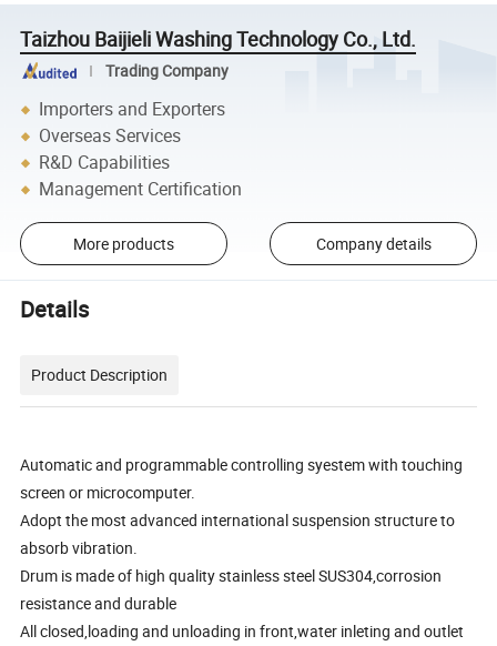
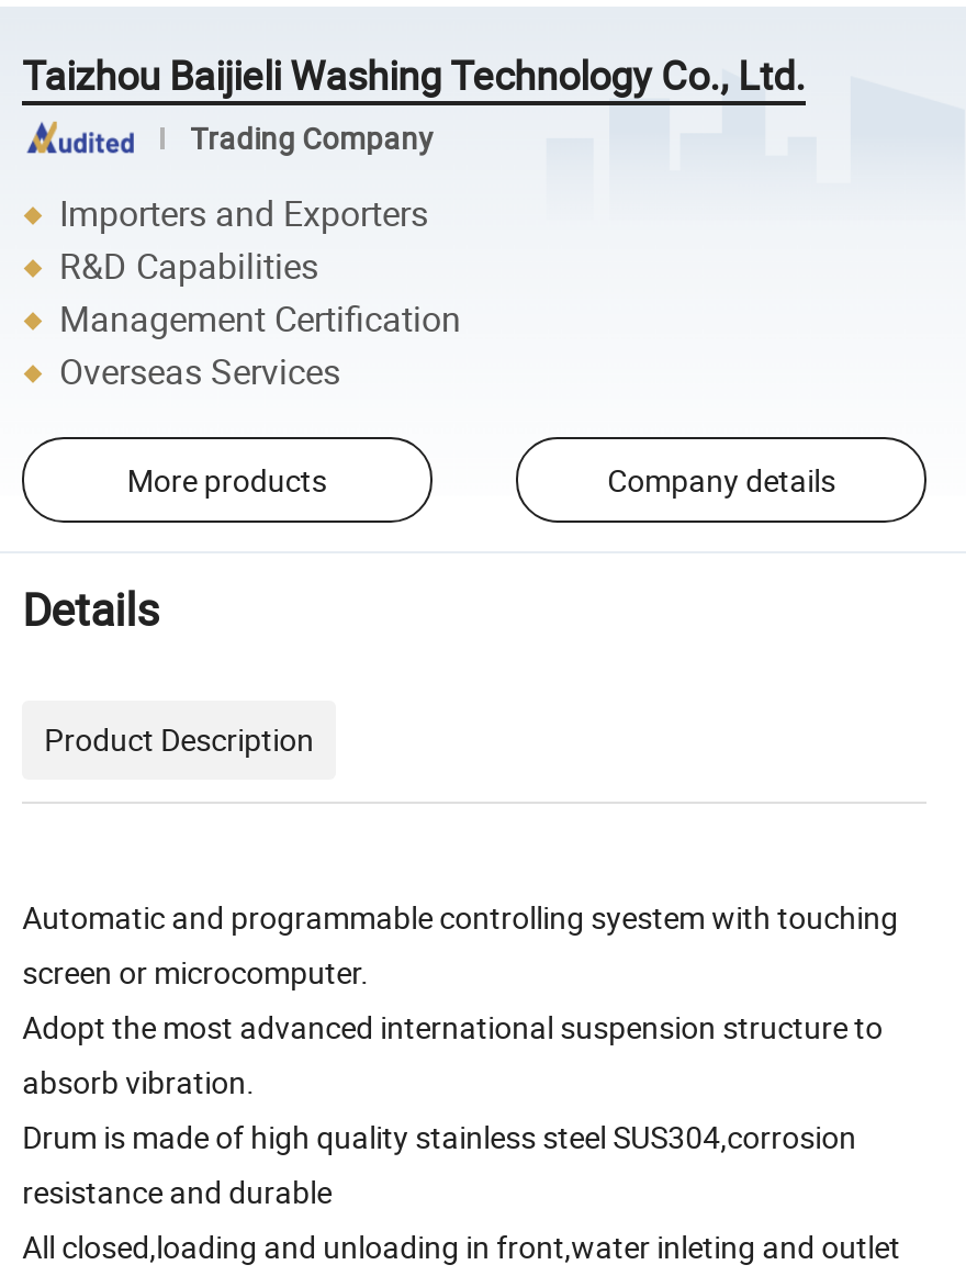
moved down: Overseas Services

moved up: R&D Capabilities | Management Certification
